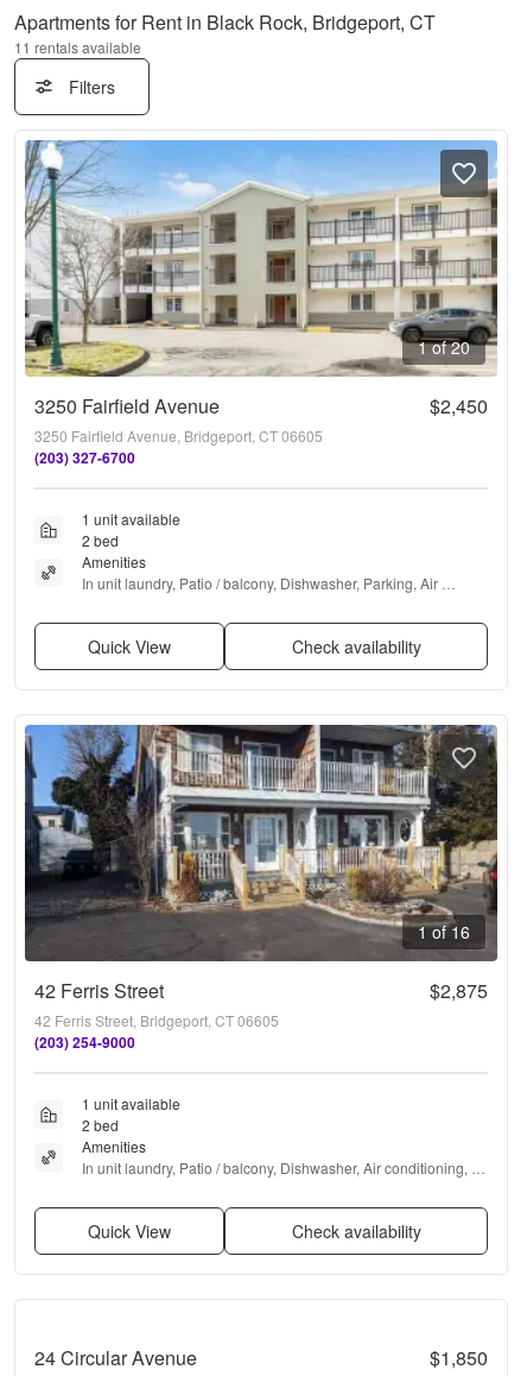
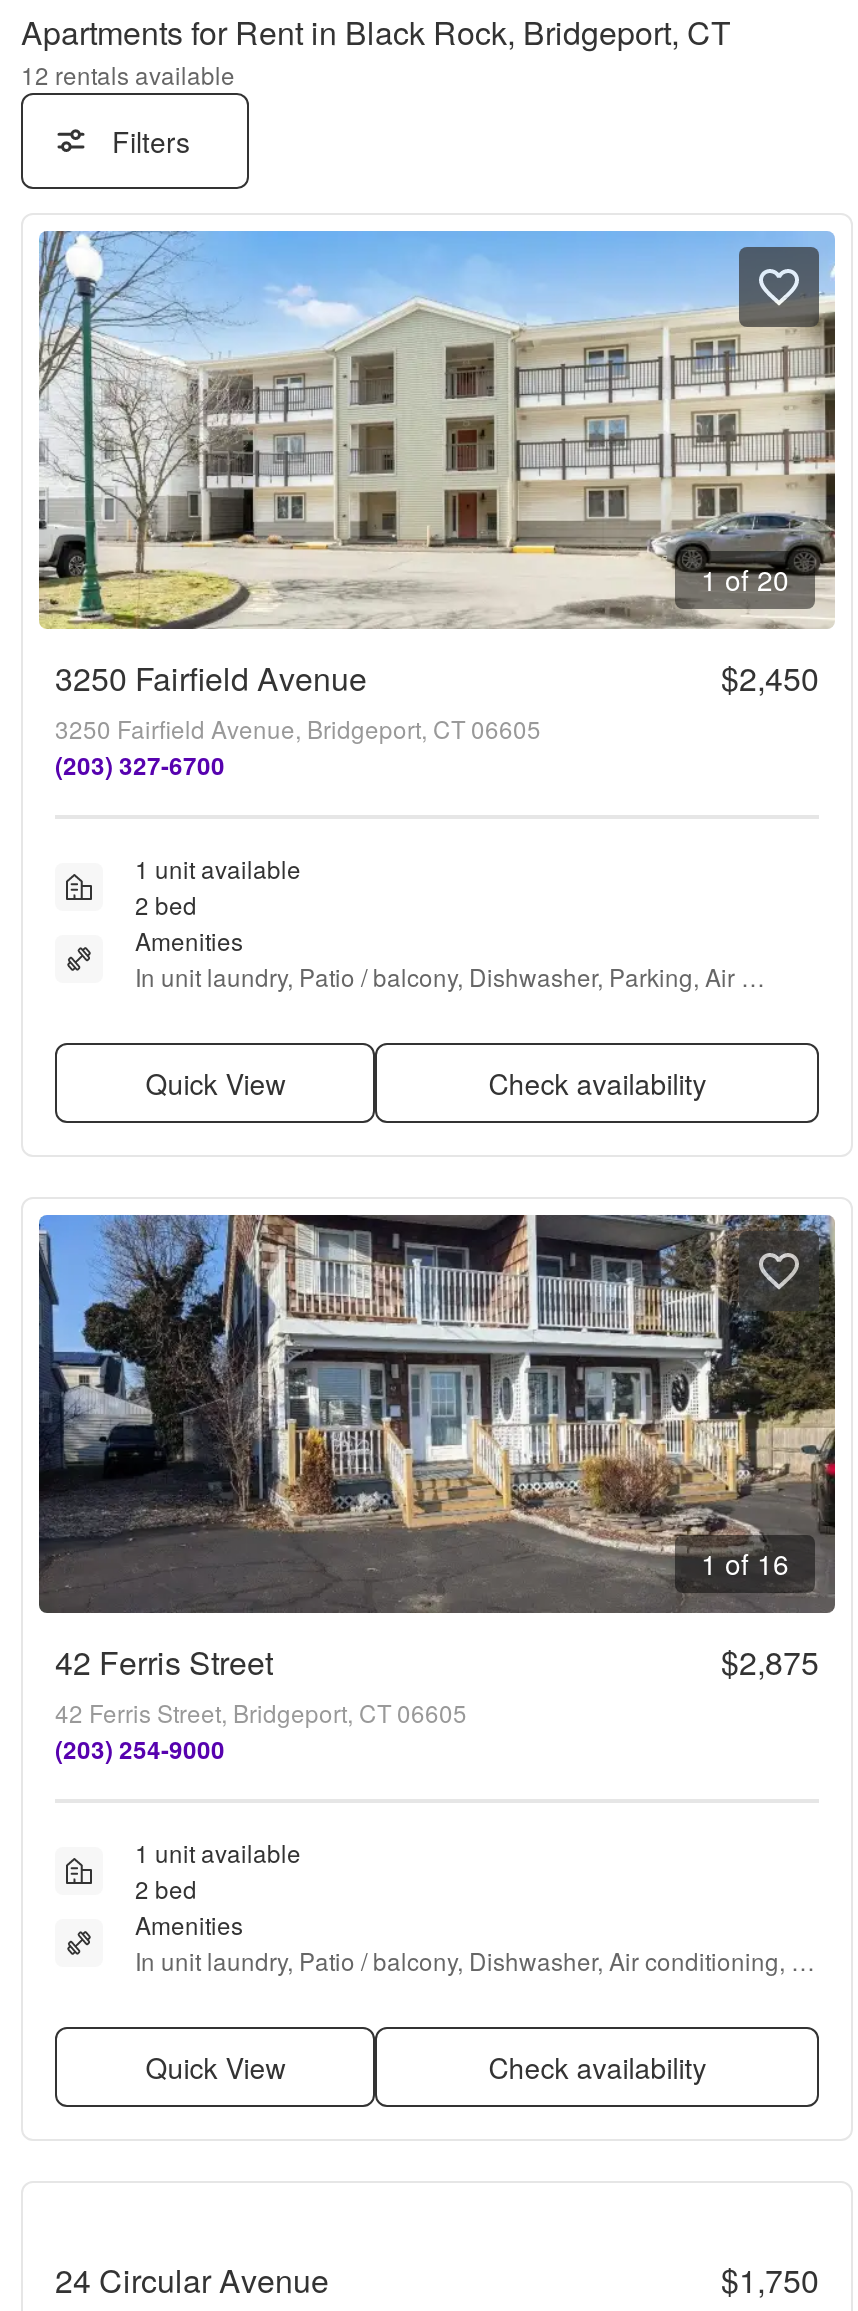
- 11 rentals available
+ 12 rentals available

- $1,850
+ $1,750
